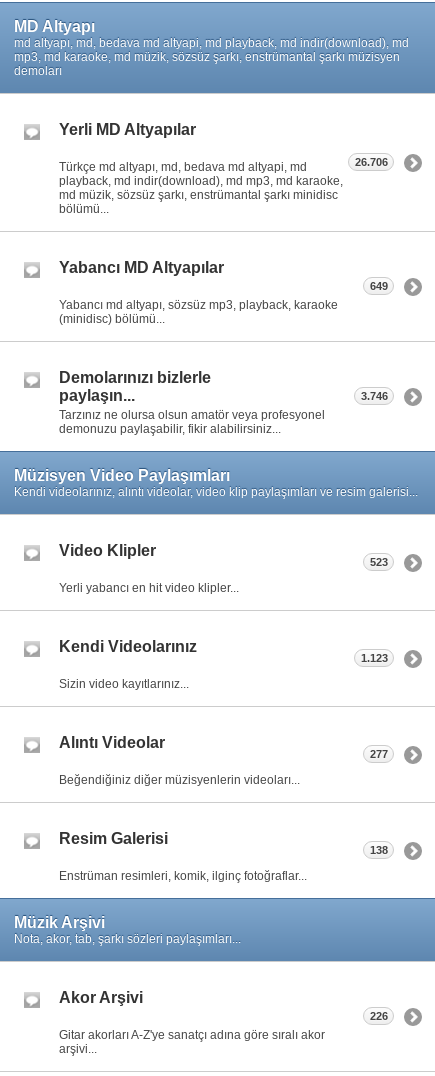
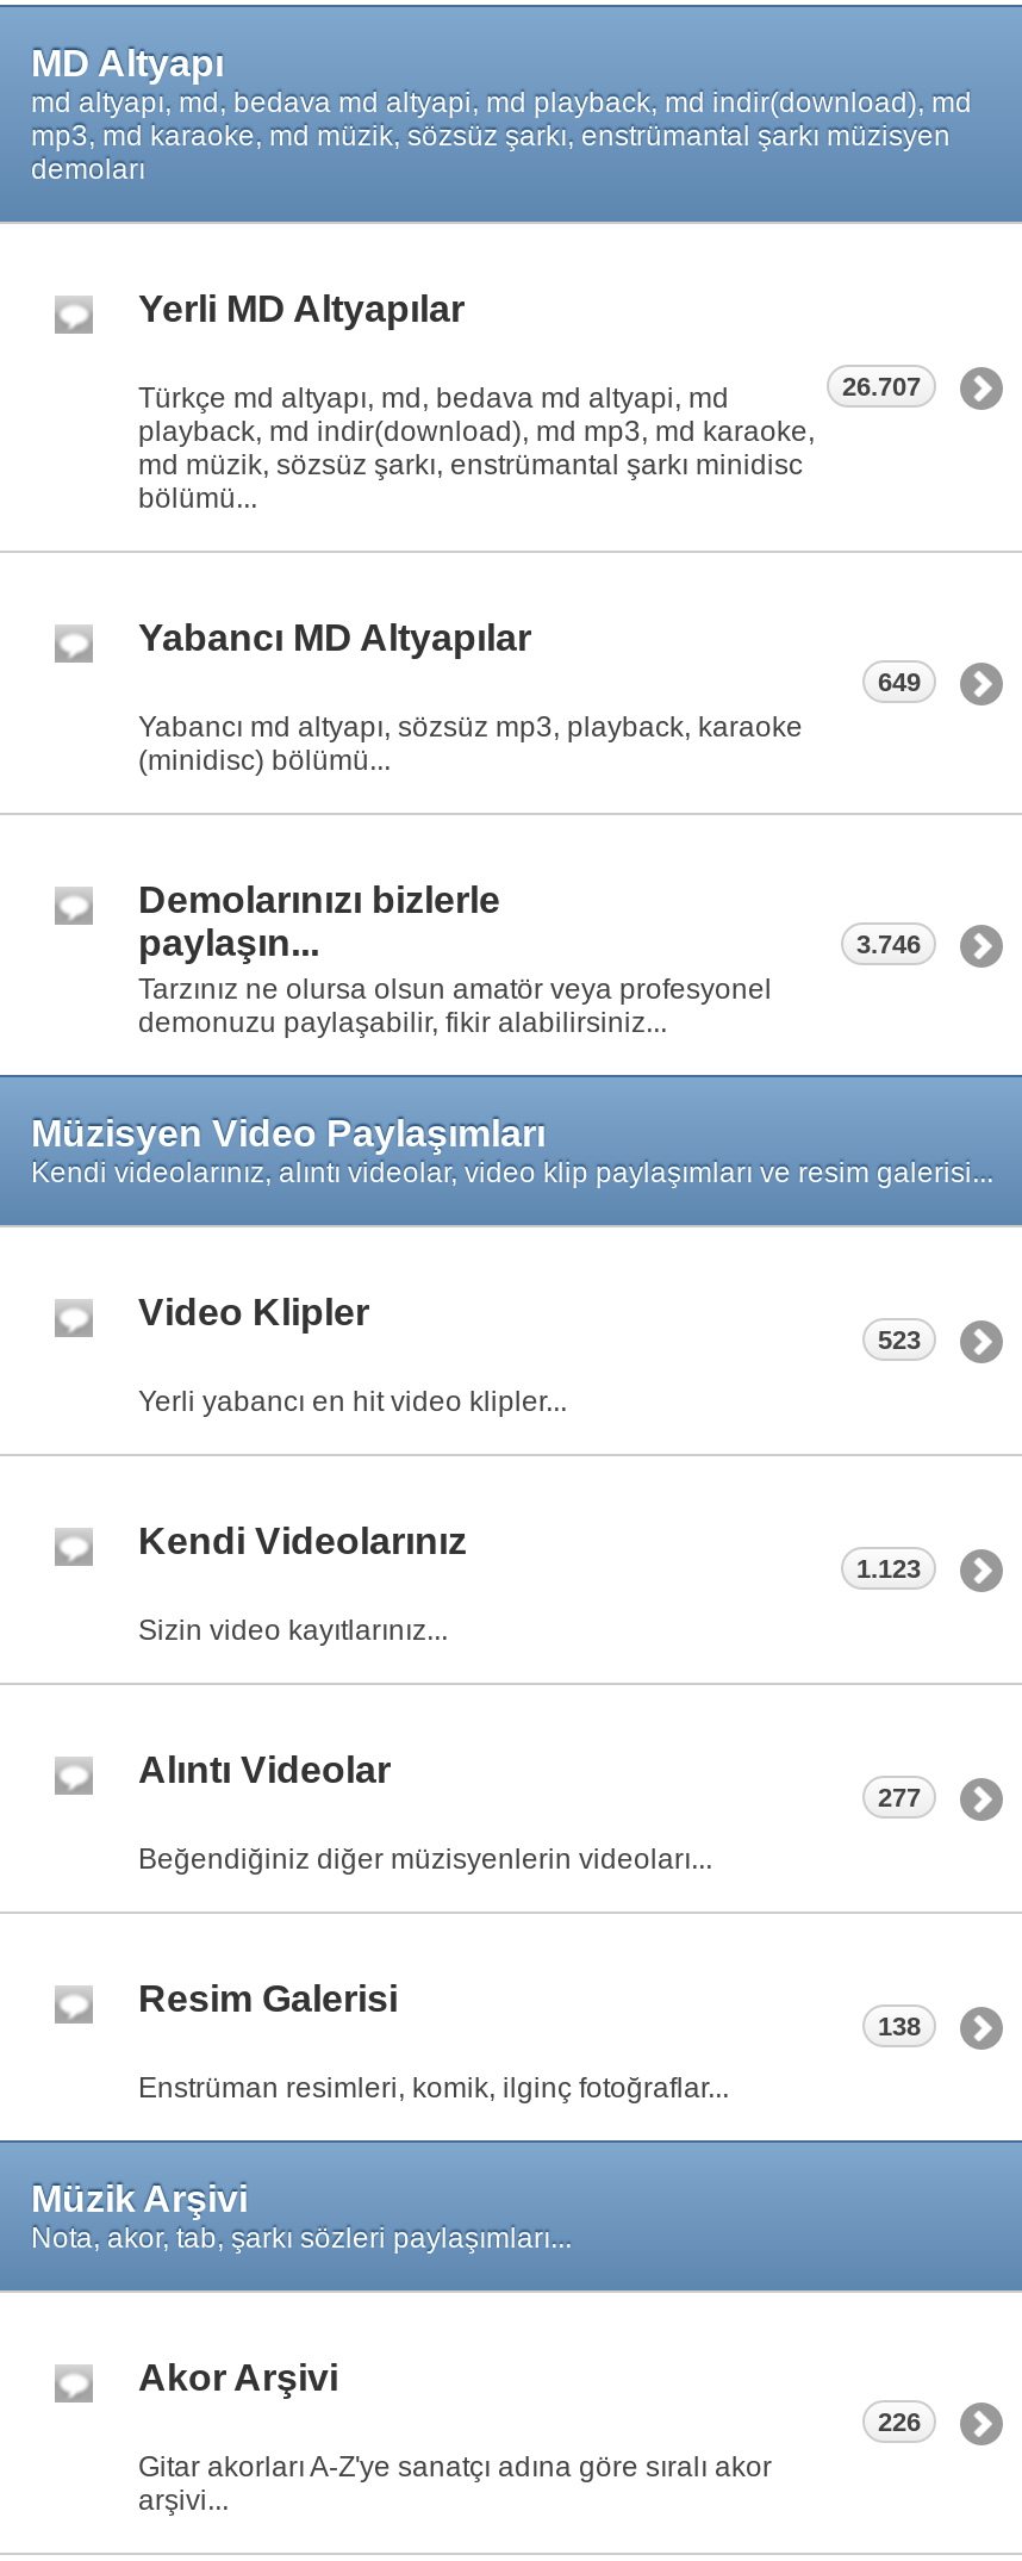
- 26.706
+ 26.707
